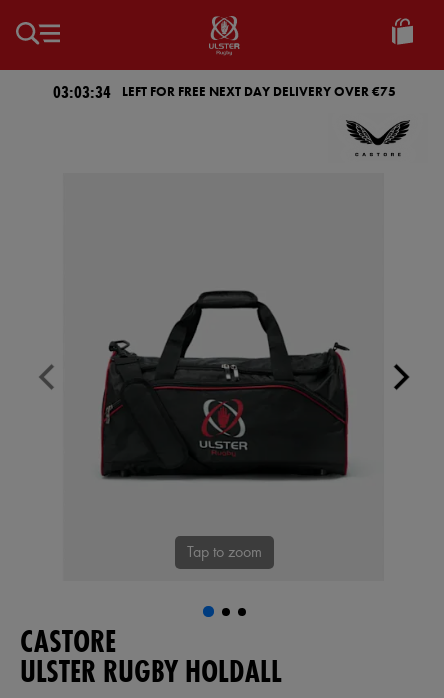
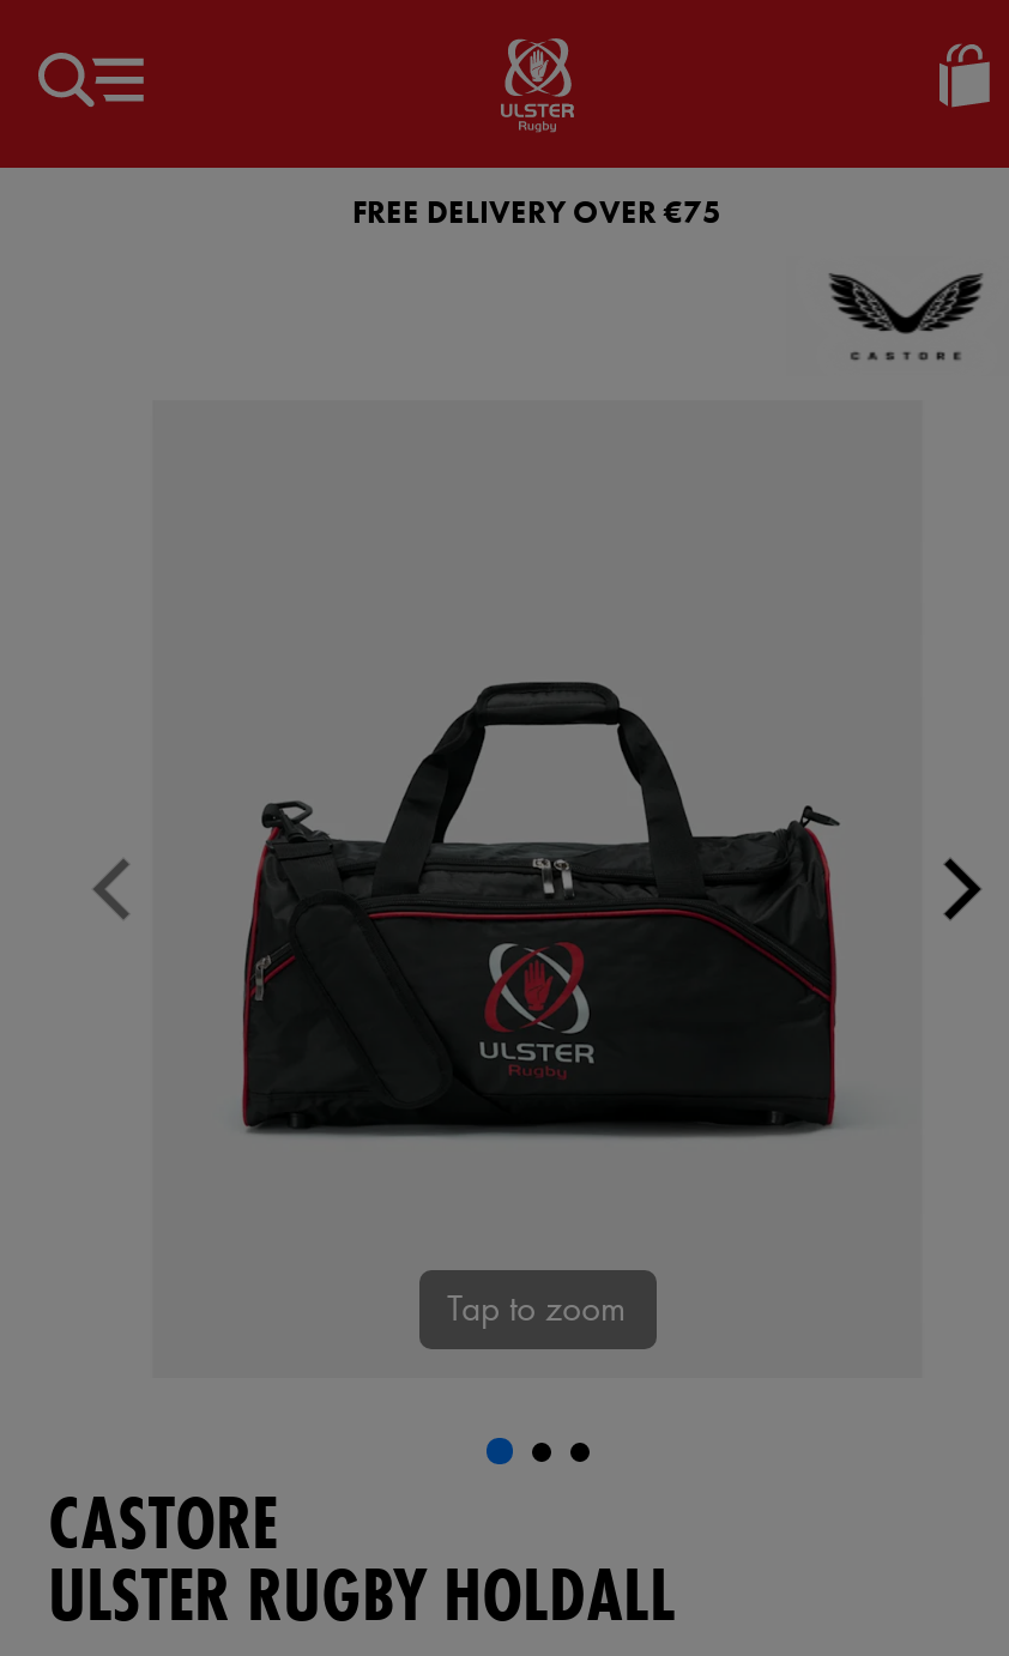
- 03:03:34
- LEFT FOR FREE NEXT DAY DELIVERY OVER €75
+ FREE DELIVERY OVER €75
